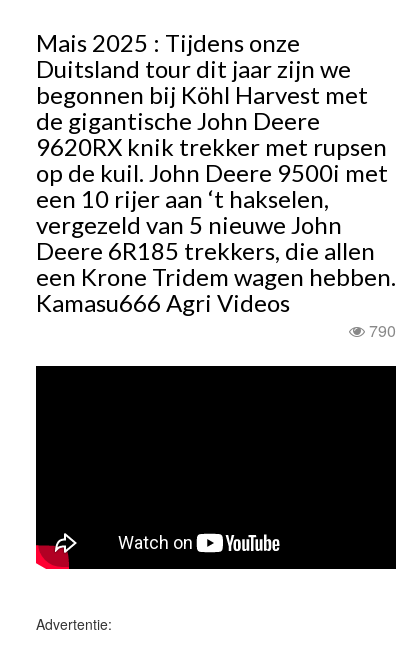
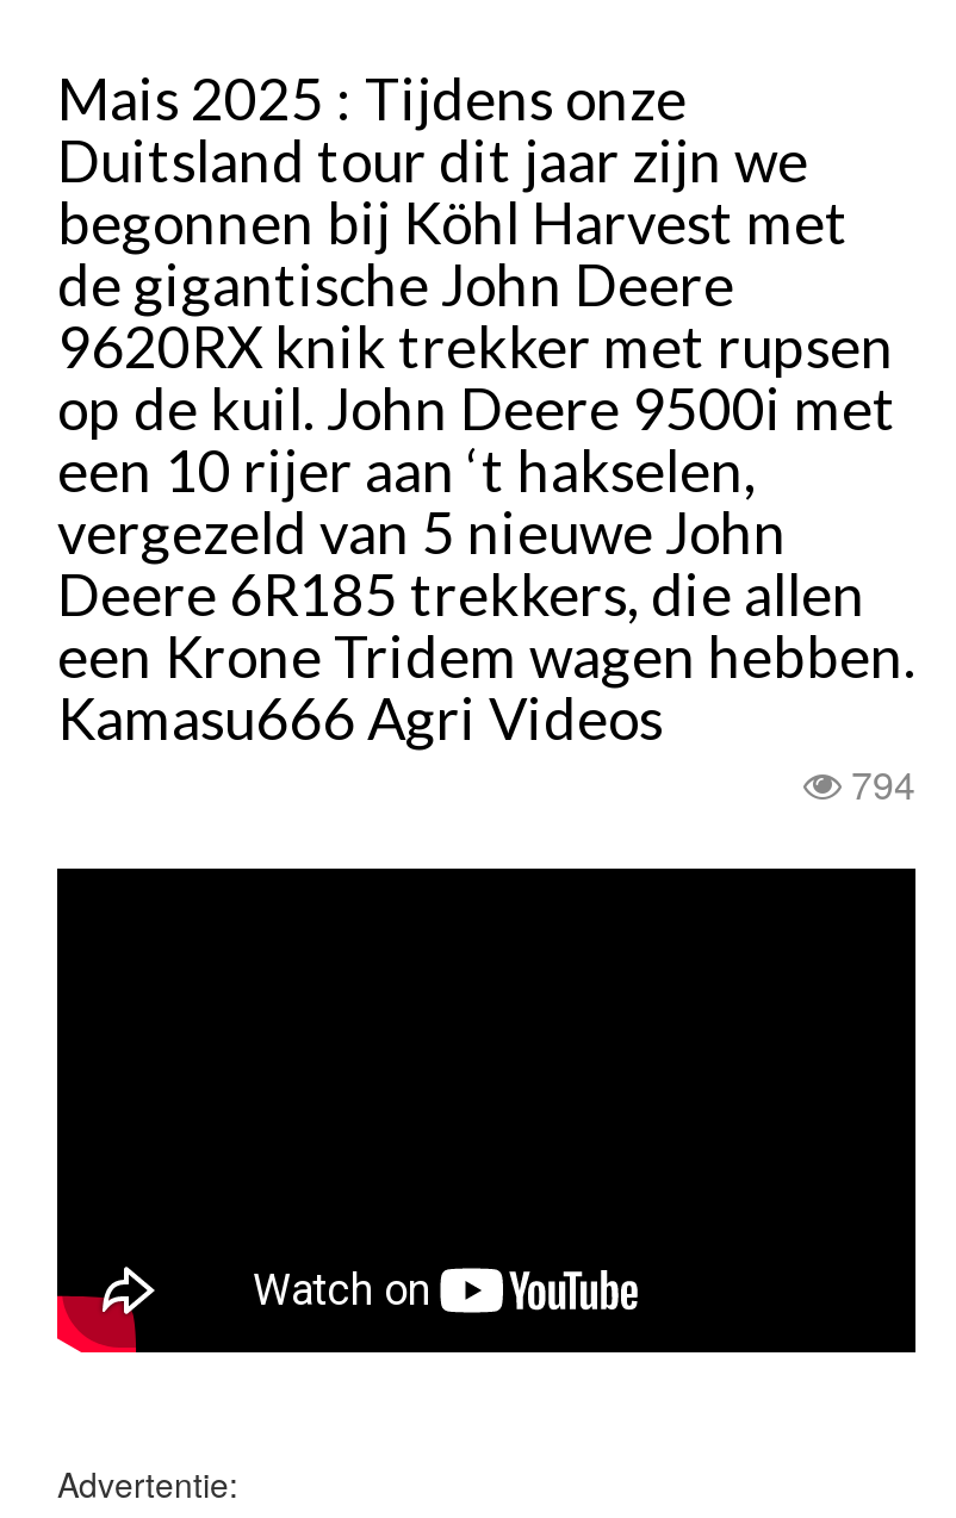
- 790
+ 794
